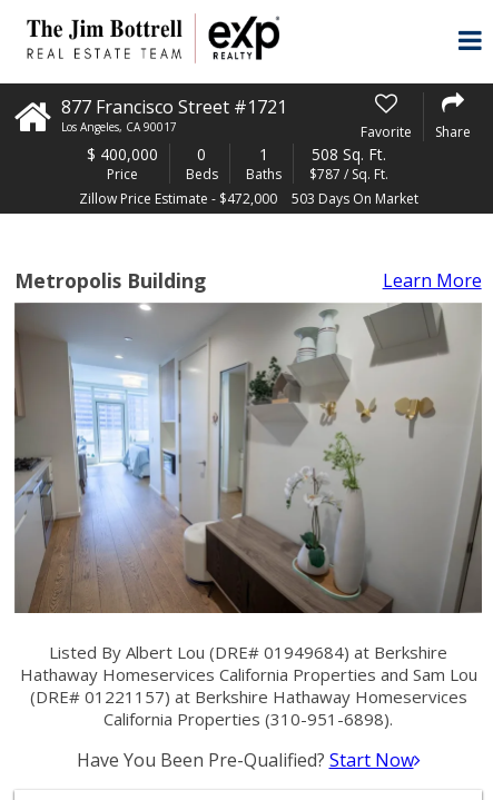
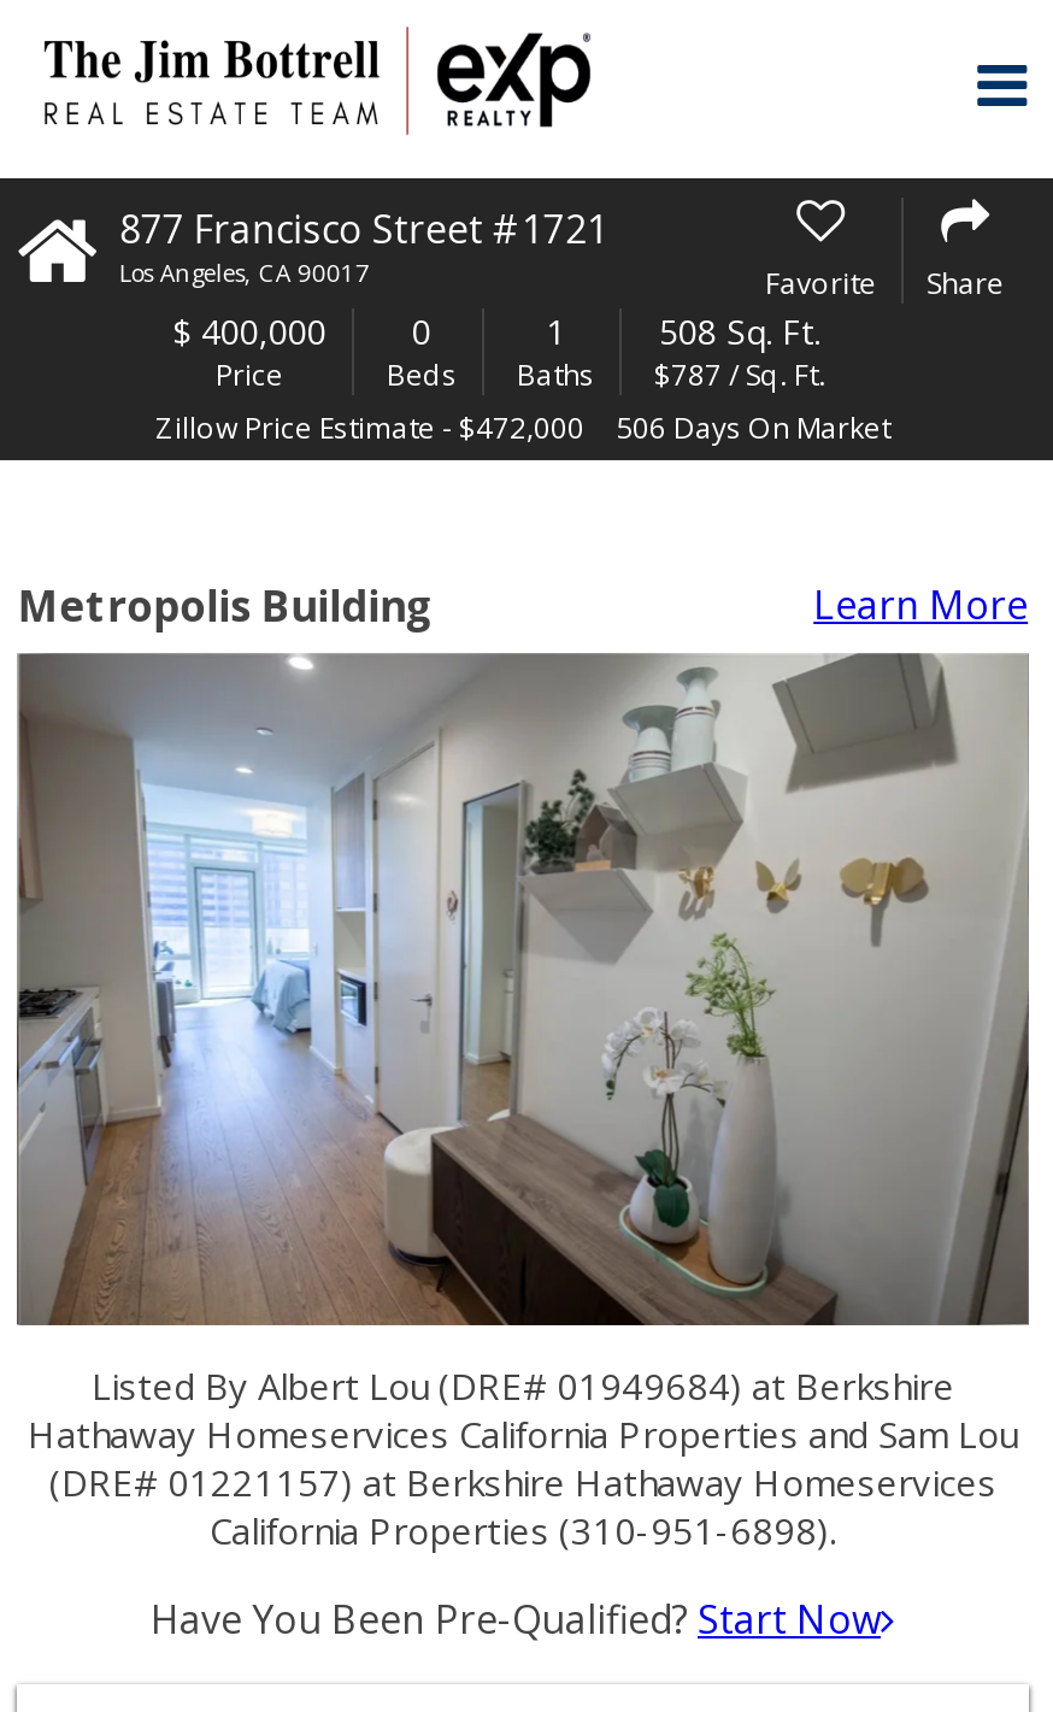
- 503 Days On Market
+ 506 Days On Market
